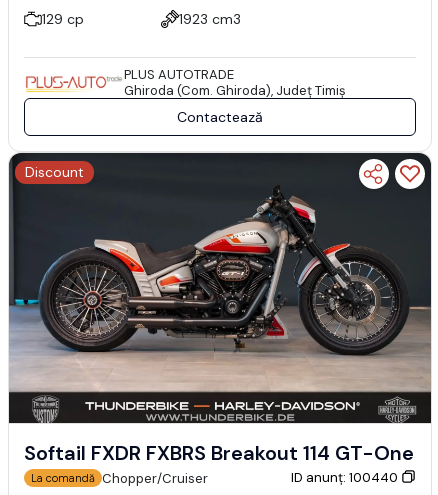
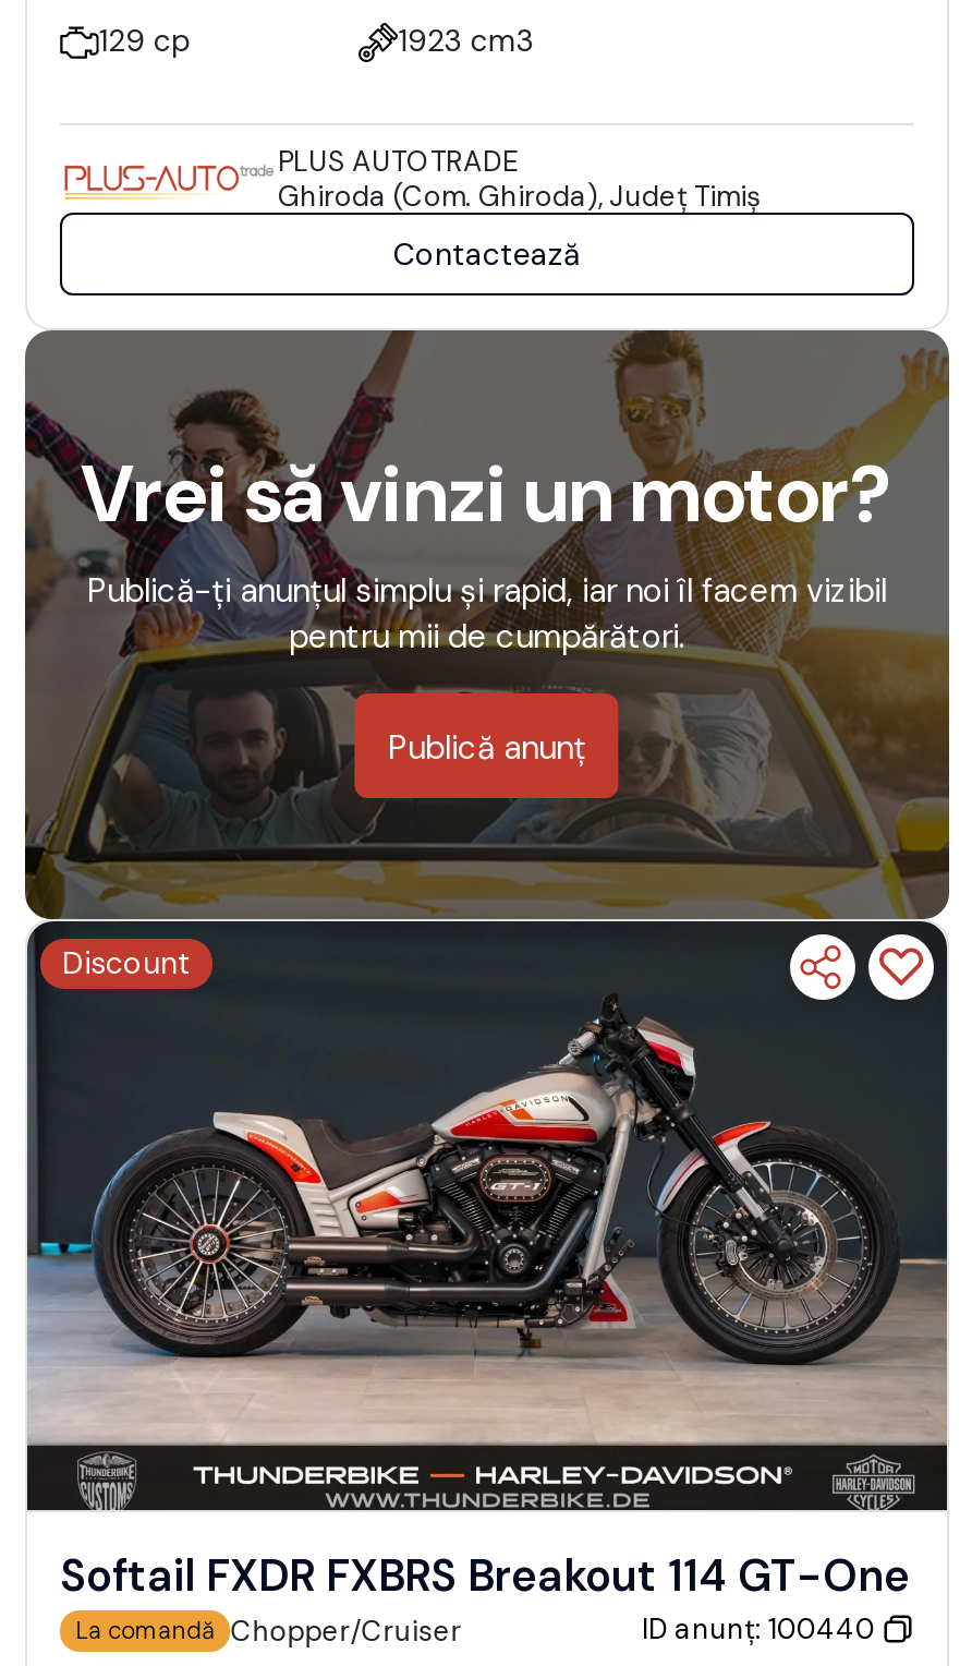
+ [image]
+ Vrei să vinzi un motor?
+ Publică-ți anunțul simplu și rapid, iar noi îl facem vizibil
+ pentru mii de cumpărători.
+ Publică anunț
